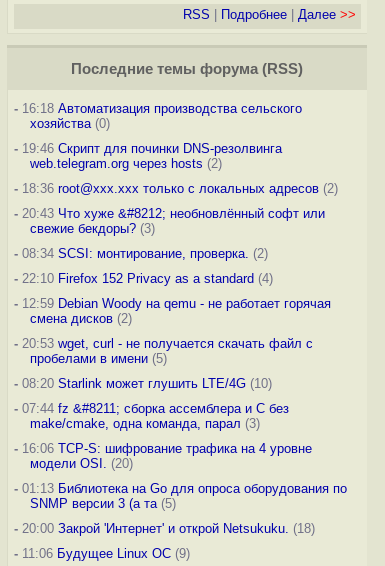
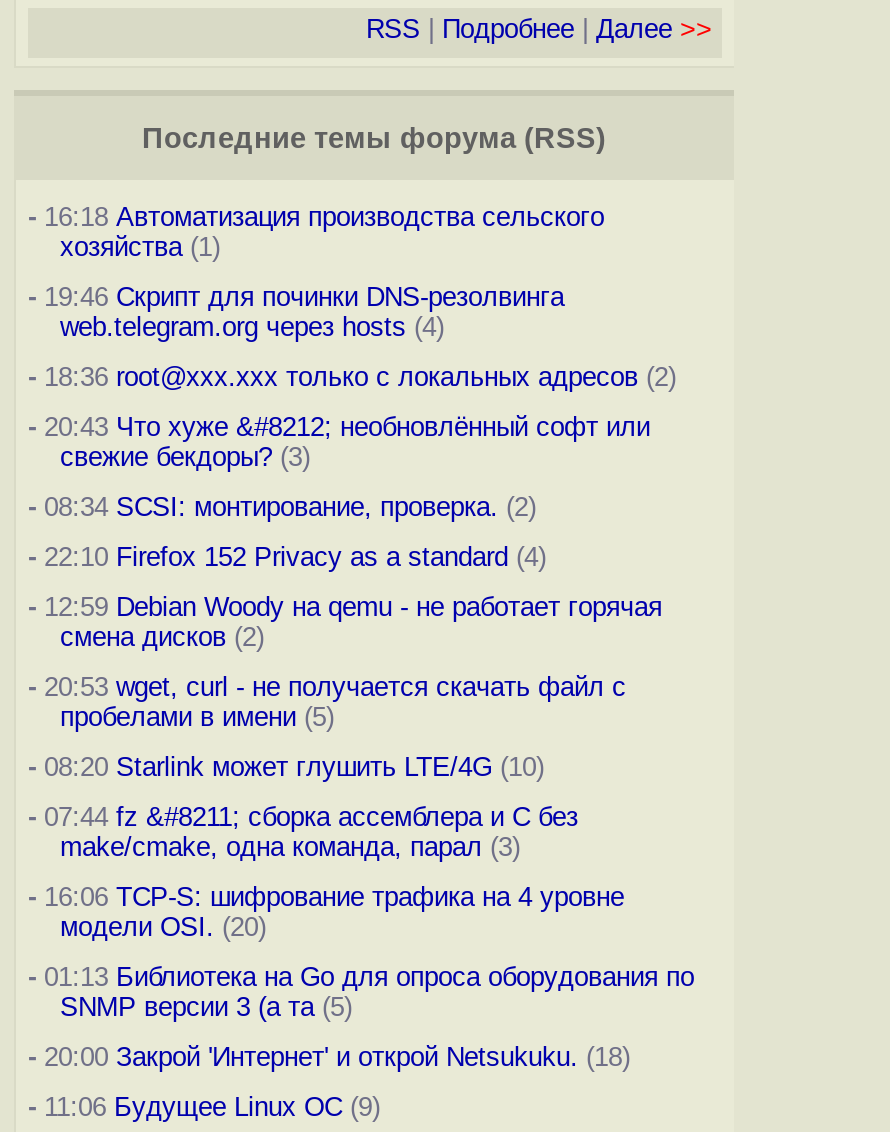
- хозяйства (0)
+ хозяйства (1)

- web.telegram.org через hosts (2)
+ web.telegram.org через hosts (4)
